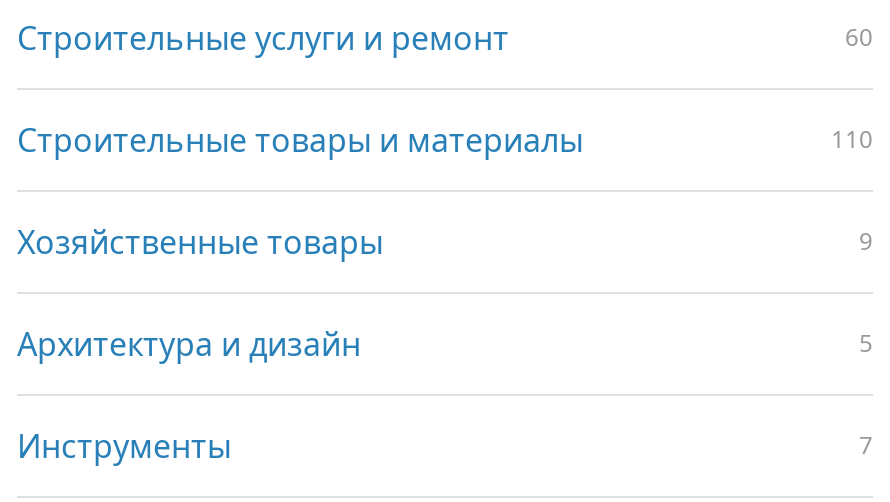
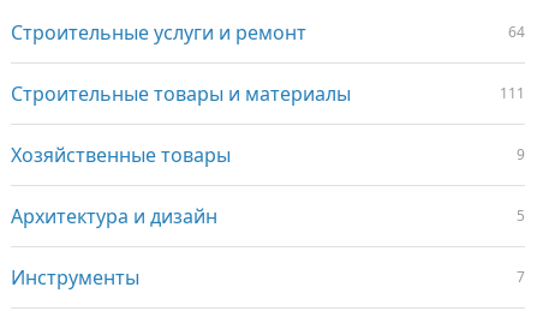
- 60
+ 64

- 110
+ 111
